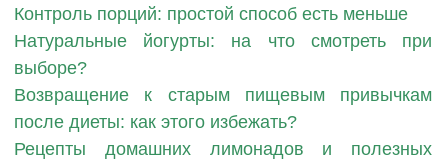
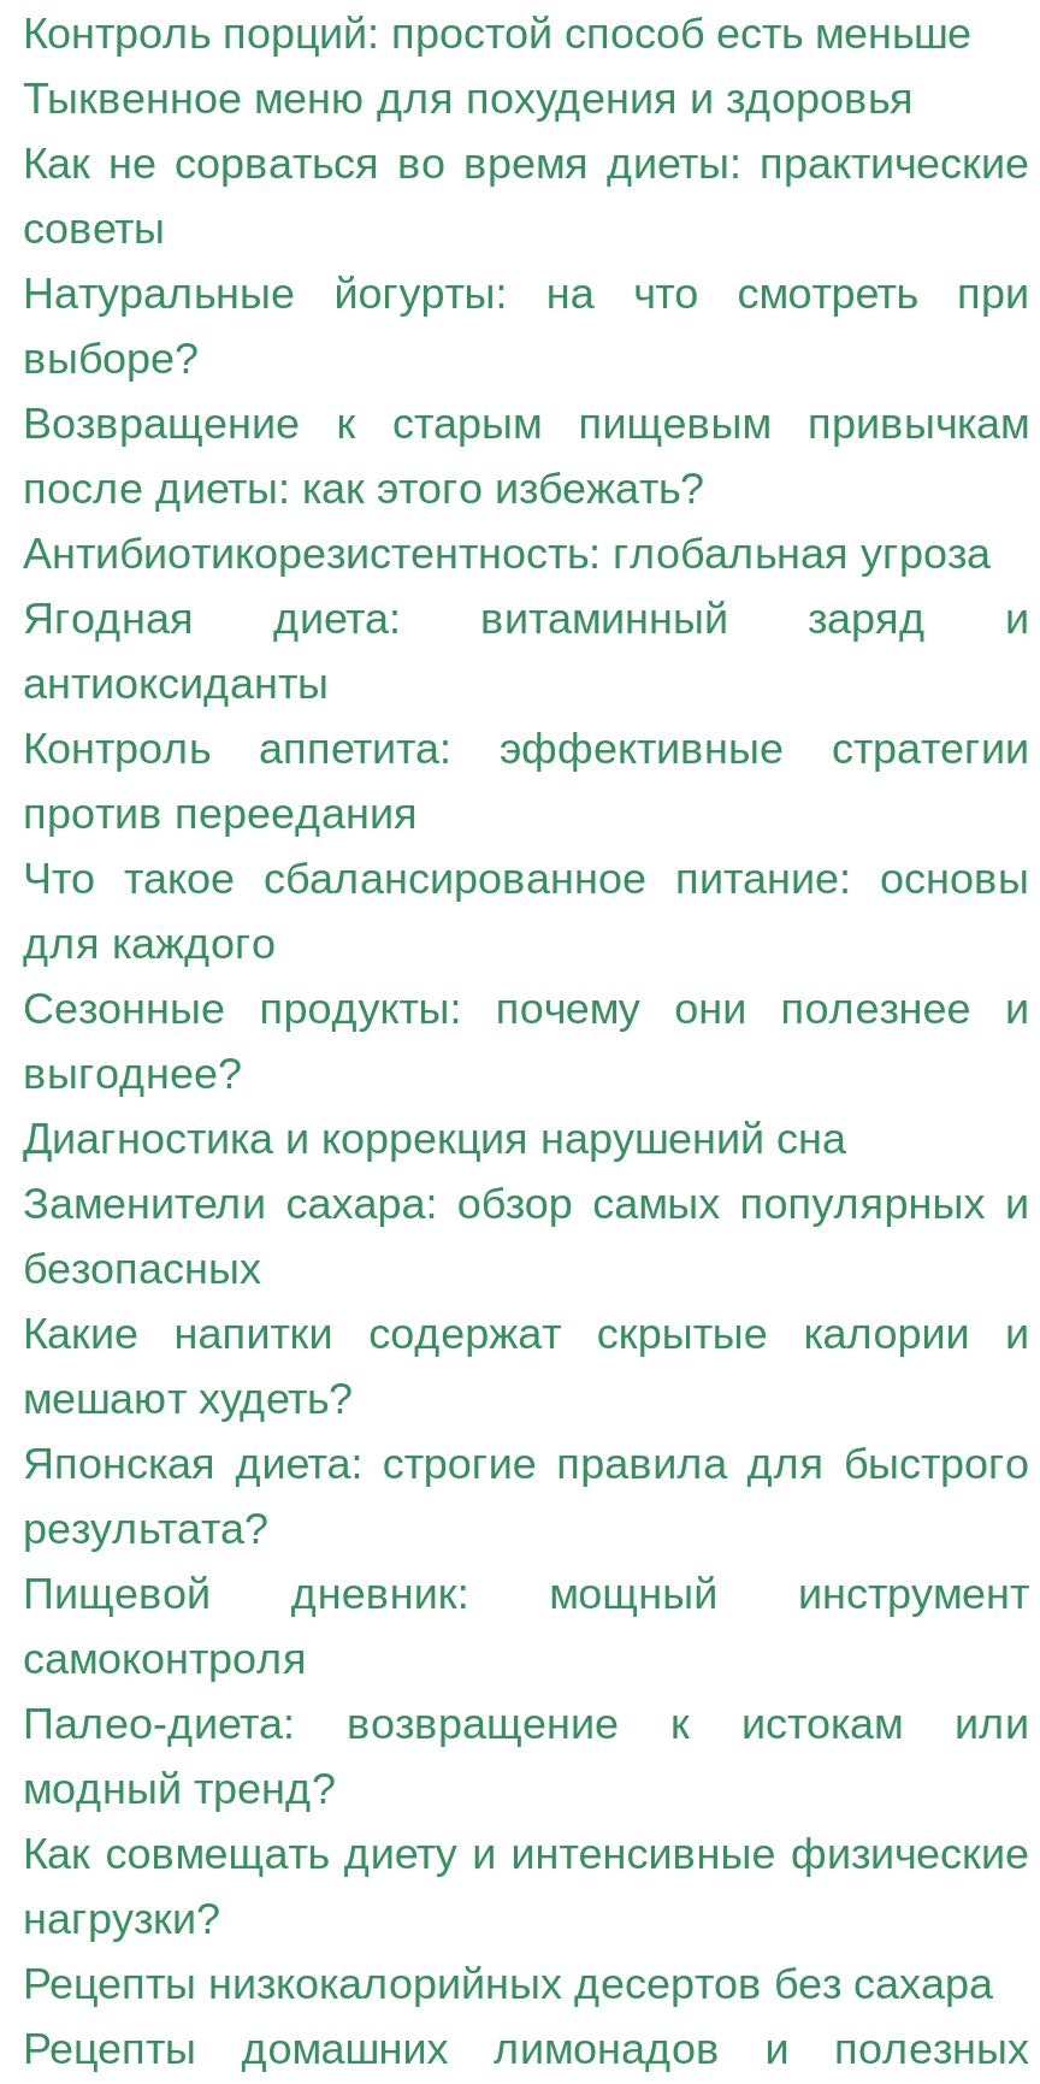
+ Тыквенное меню для похудения и здоровья
+ Как не сорваться во время диеты: практические
+ советы

+ Антибиотикорезистентность: глобальная угроза
+ Ягодная диета: витаминный заряд и
+ антиоксиданты
+ Контроль аппетита: эффективные стратегии
+ против переедания
+ Что такое сбалансированное питание: основы
+ для каждого
+ Сезонные продукты: почему они полезнее и
+ выгоднее?
+ Диагностика и коррекция нарушений сна
+ Заменители сахара: обзор самых популярных и
+ безопасных
+ Какие напитки содержат скрытые калории и
+ мешают худеть?
+ Японская диета: строгие правила для быстрого
+ результата?
+ Пищевой дневник: мощный инструмент
+ самоконтроля
+ Палео-диета: возвращение к истокам или
+ модный тренд?
+ Как совмещать диету и интенсивные физические
+ нагрузки?
+ Рецепты низкокалорийных десертов без сахара
